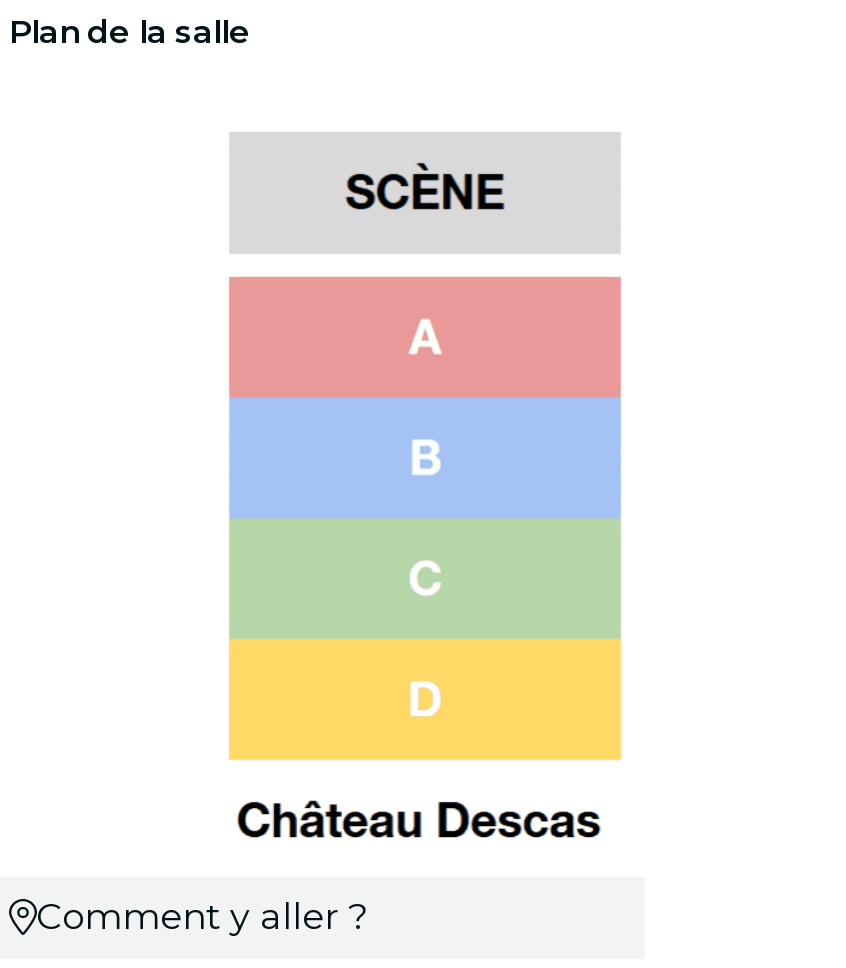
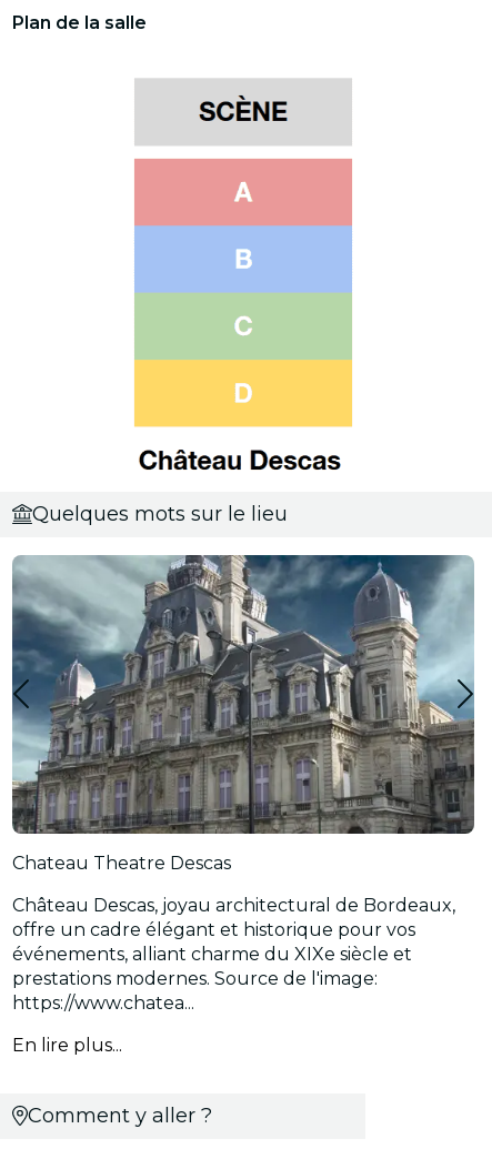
+ [image]
+ Chateau Theatre Descas
+ Château Descas, joyau architectural de Bordeaux,
+ offre un cadre élégant et historique pour vos
+ événements, alliant charme du XIXe siècle et
+ prestations modernes. Source de l'image:
+ https://www.chatea...
+ En lire plus...

+ Quelques mots sur le lieu
